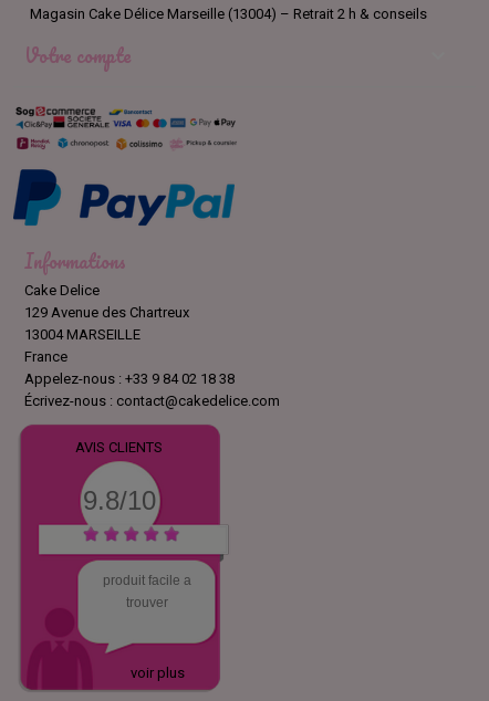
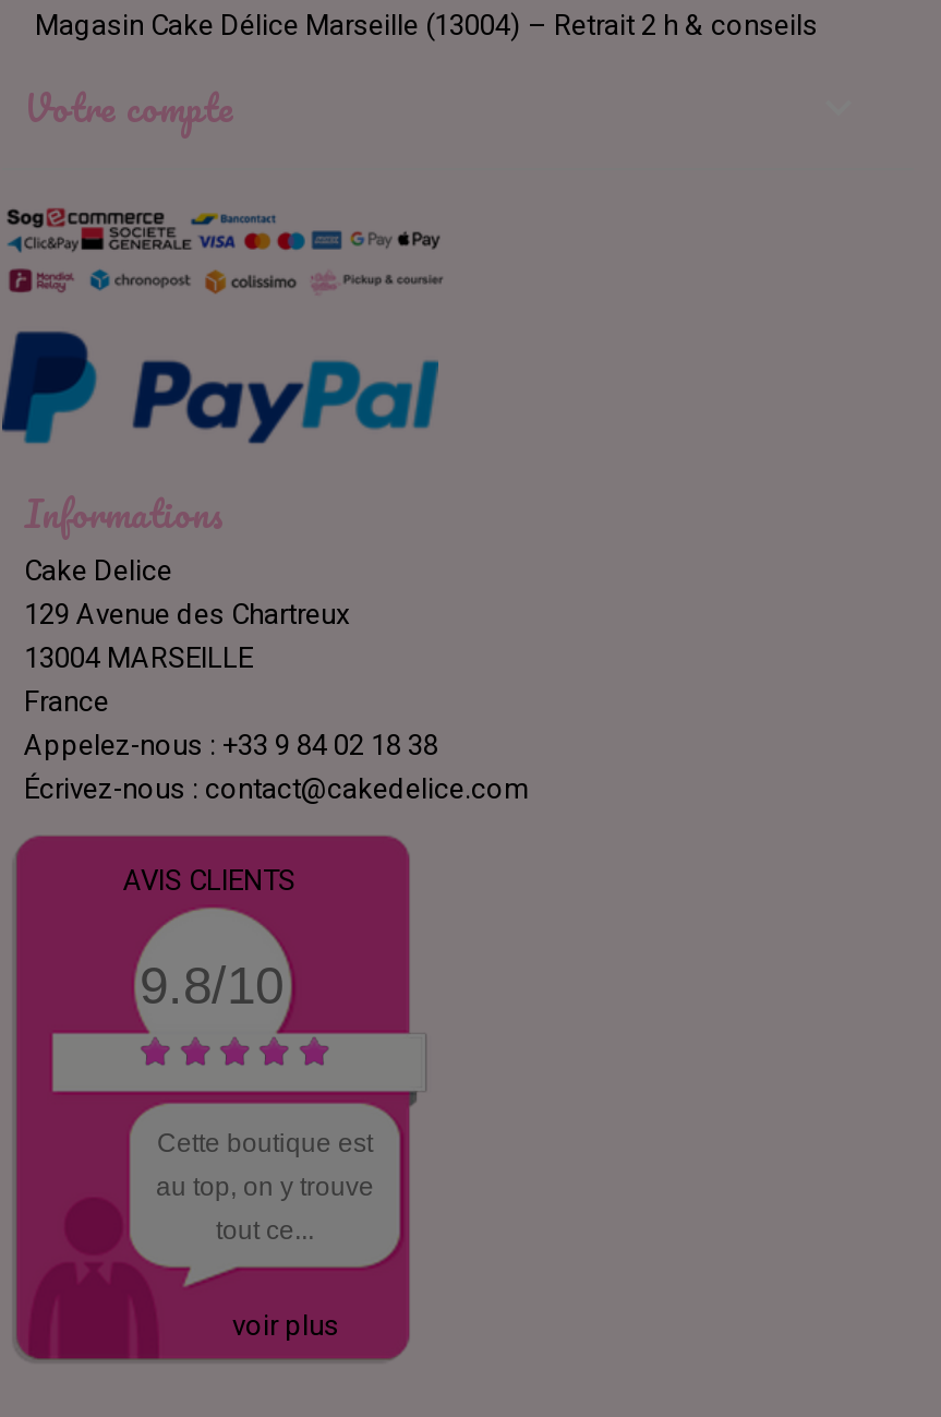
- produit facile a
- trouver
+ Cette boutique est
+ au top, on y trouve
+ tout ce...
